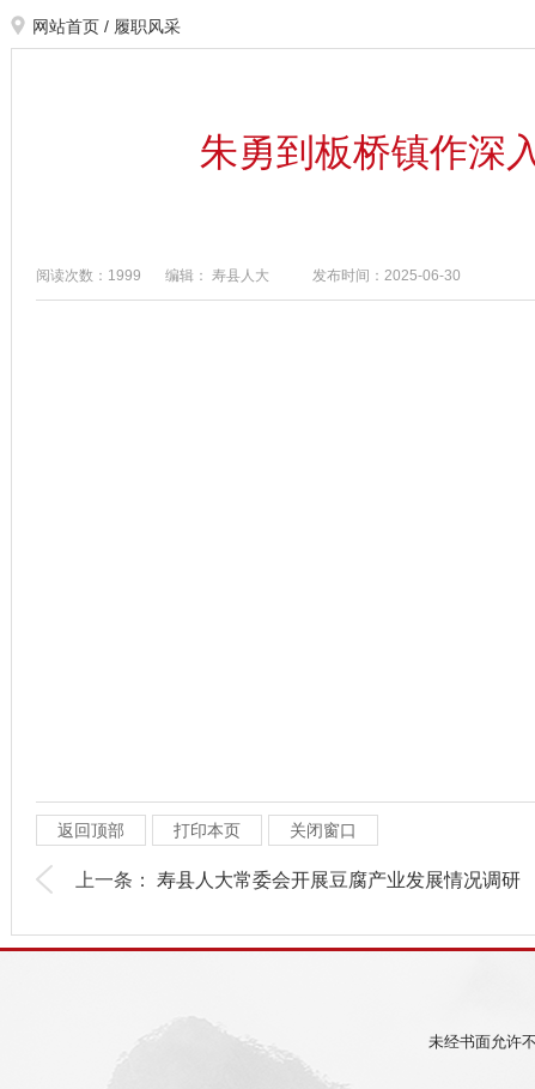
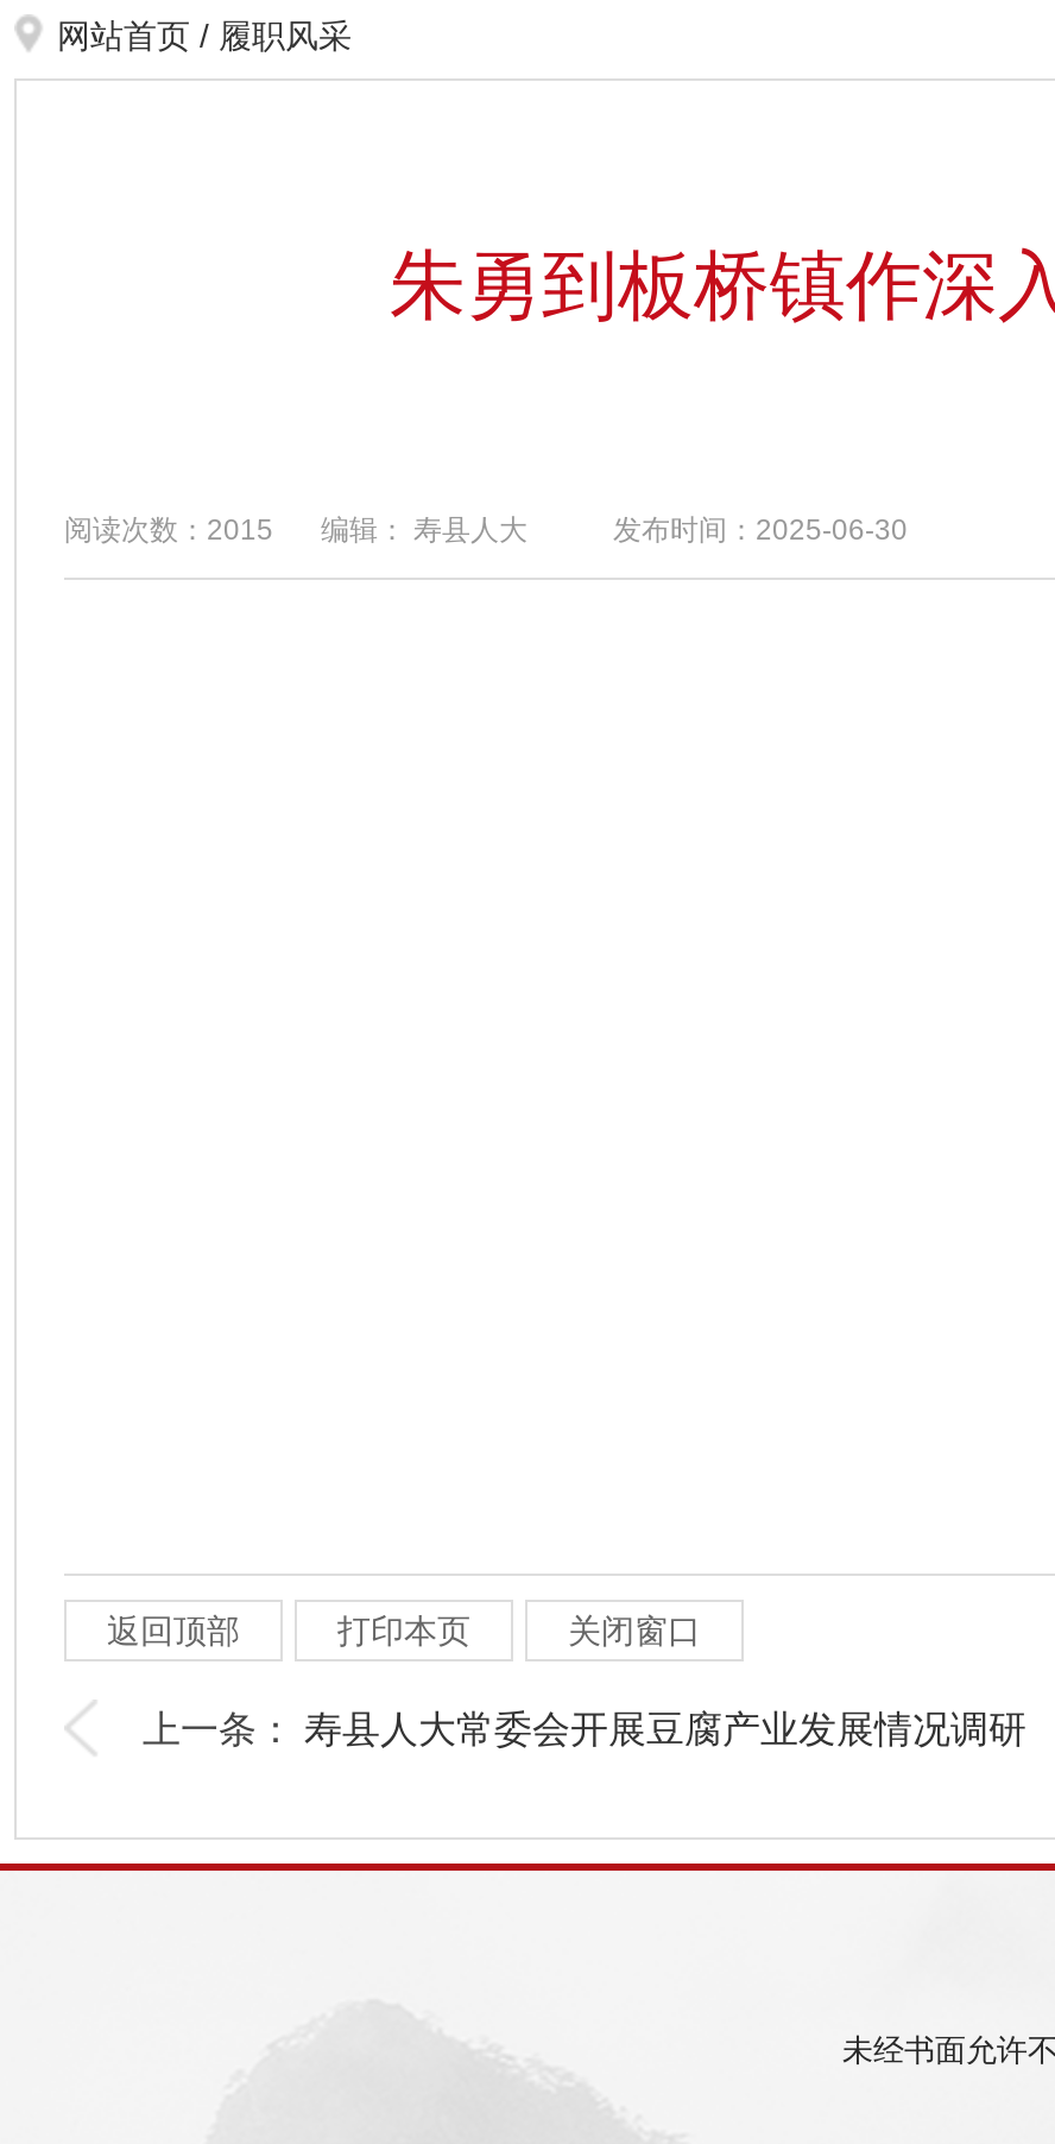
- 阅读次数：1999 编辑： 寿县人大
+ 阅读次数：2015 编辑： 寿县人大
